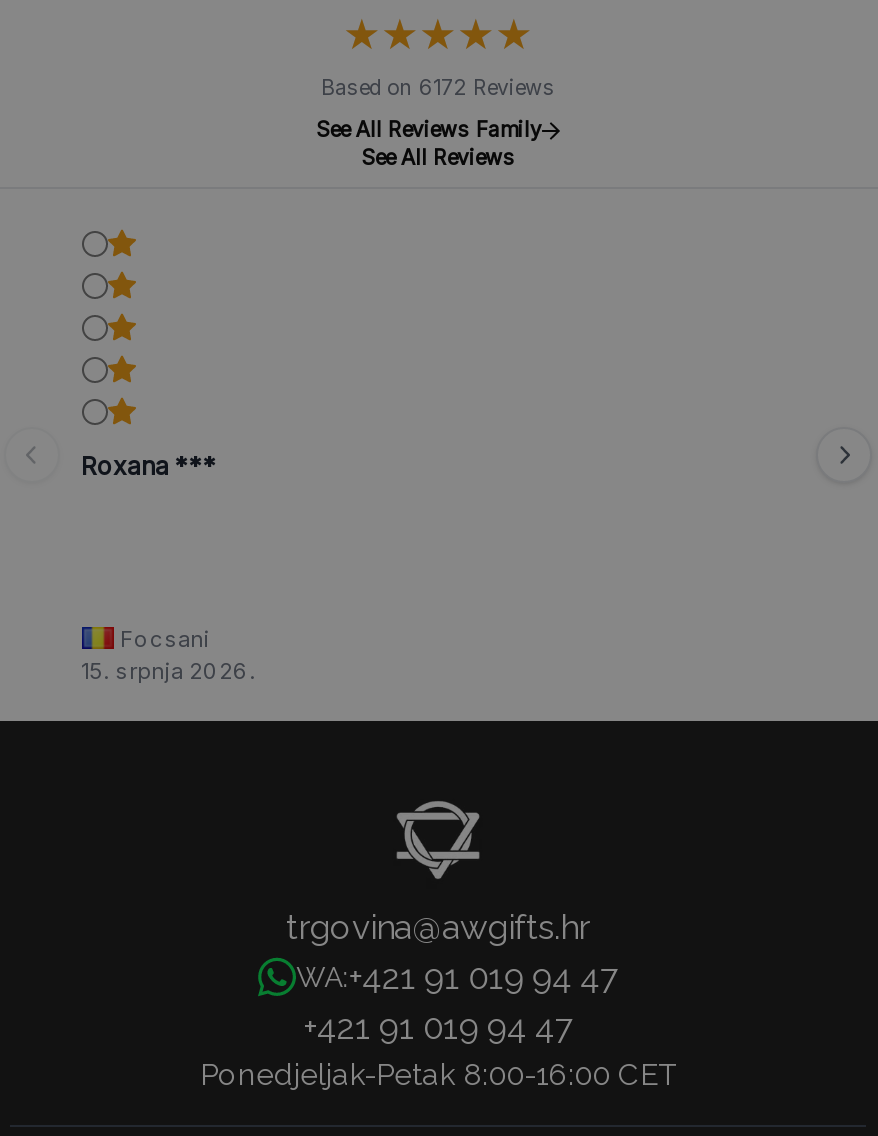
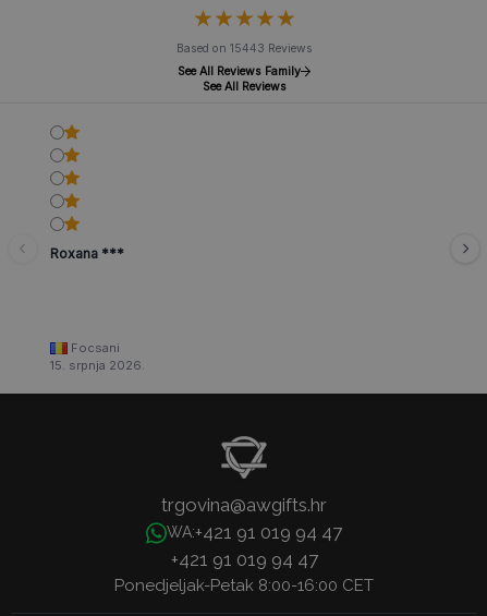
- Based on 6172 Reviews
+ Based on 15443 Reviews
